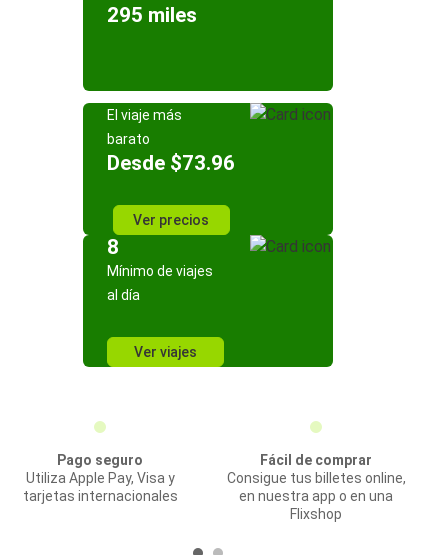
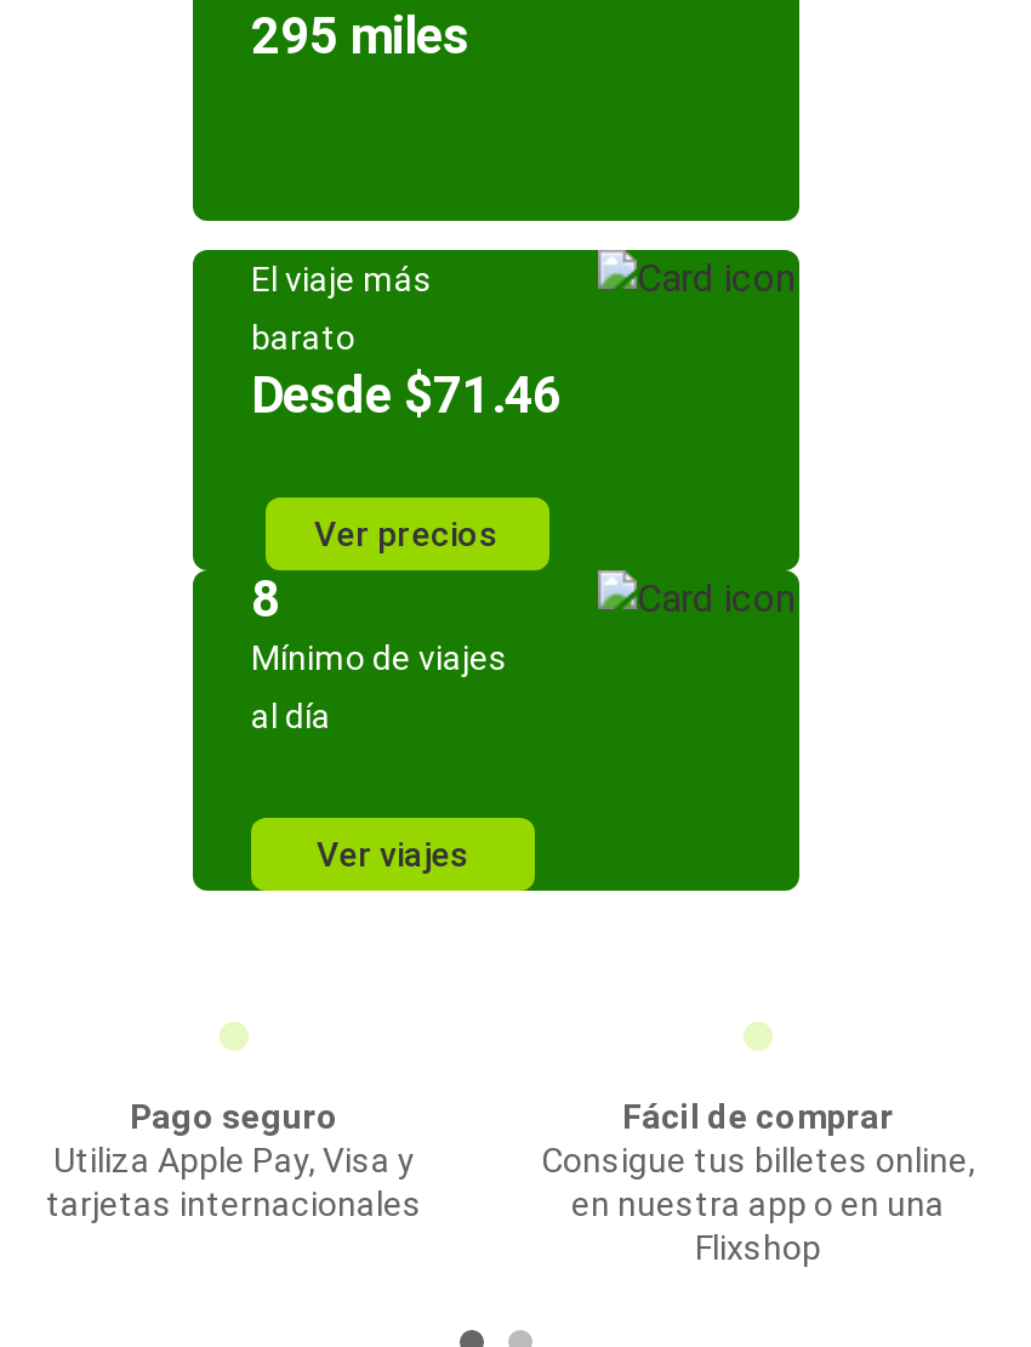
- Desde $73.96
+ Desde $71.46
